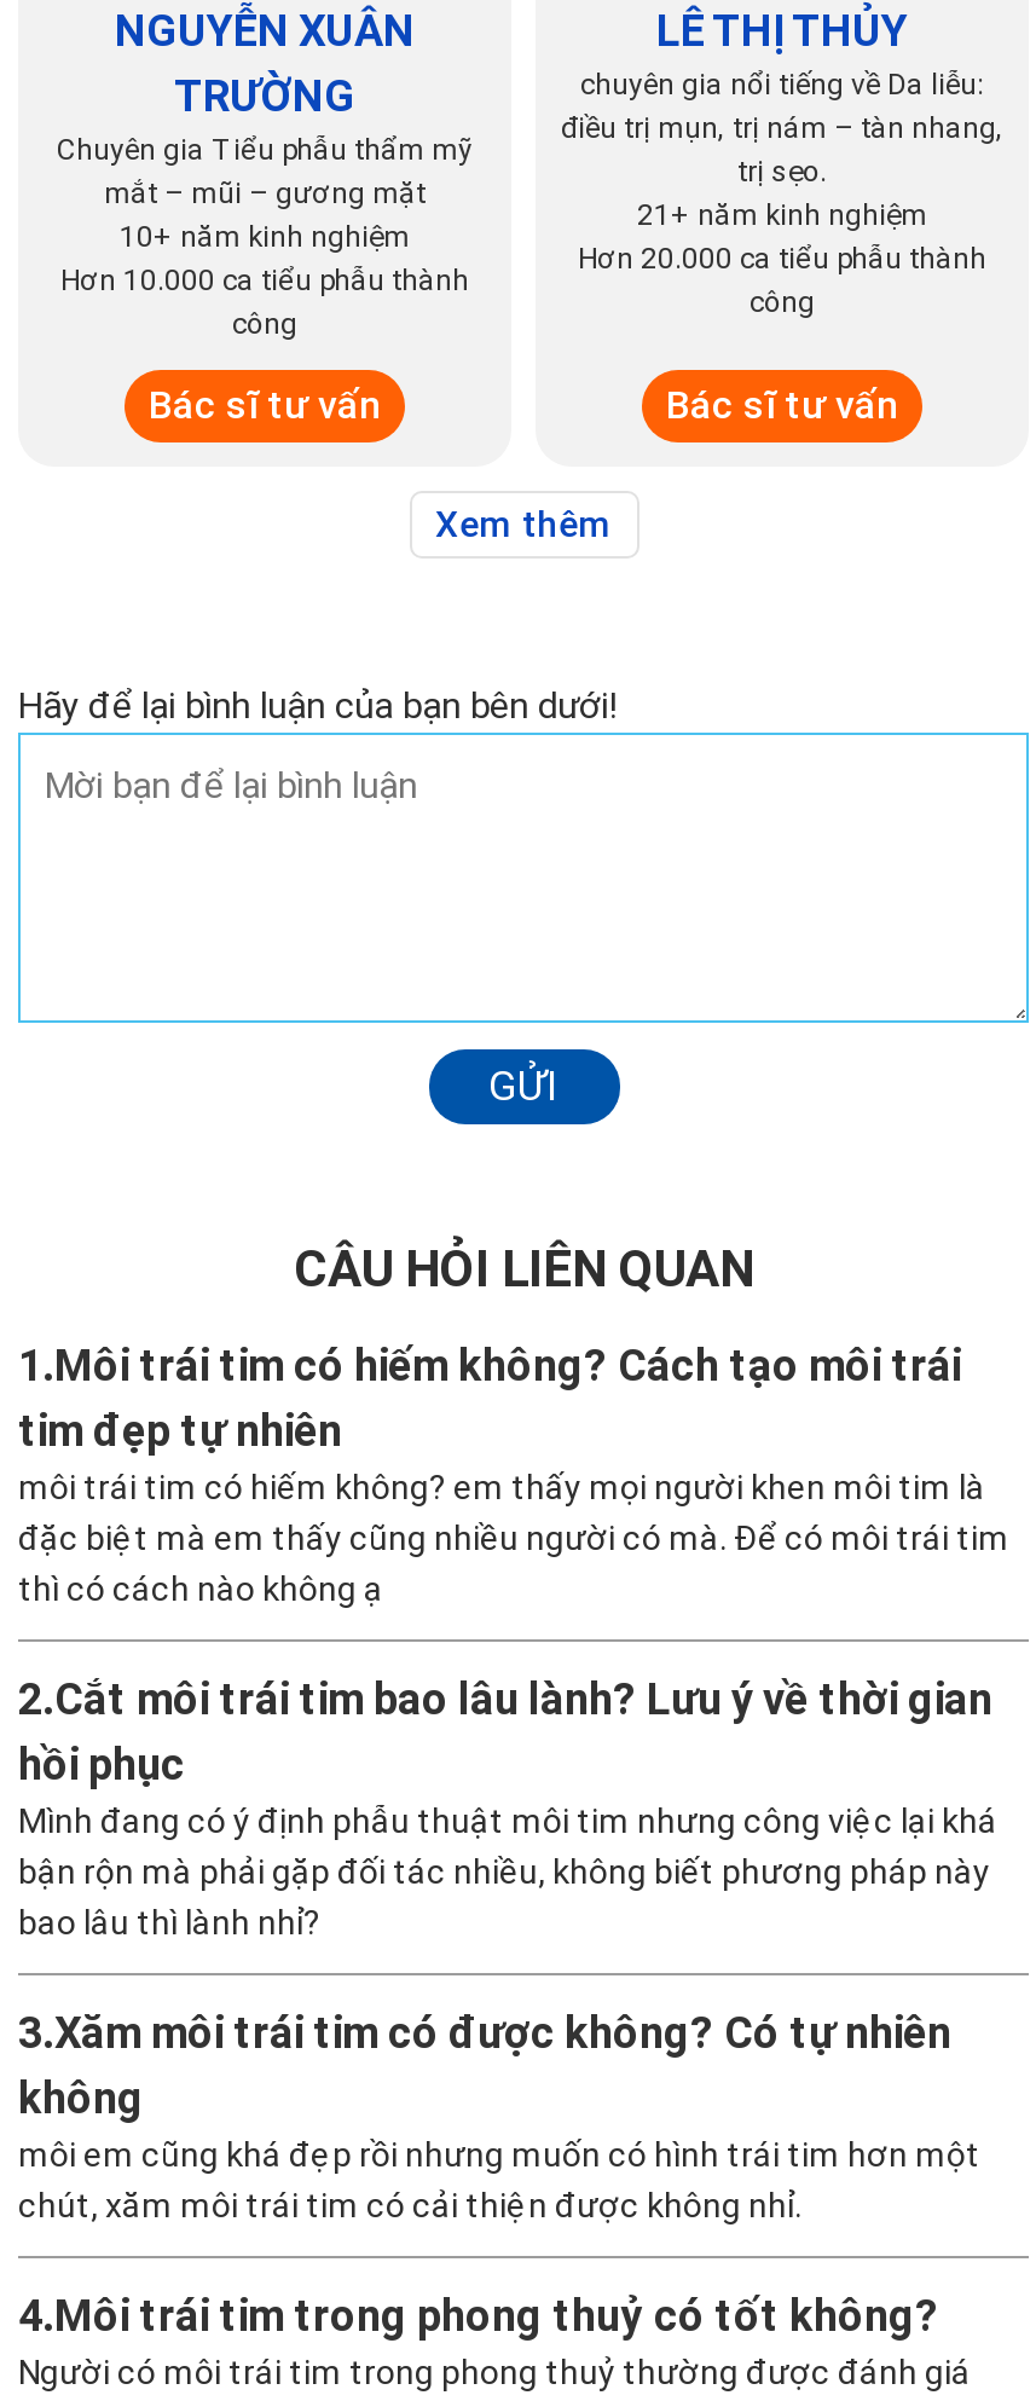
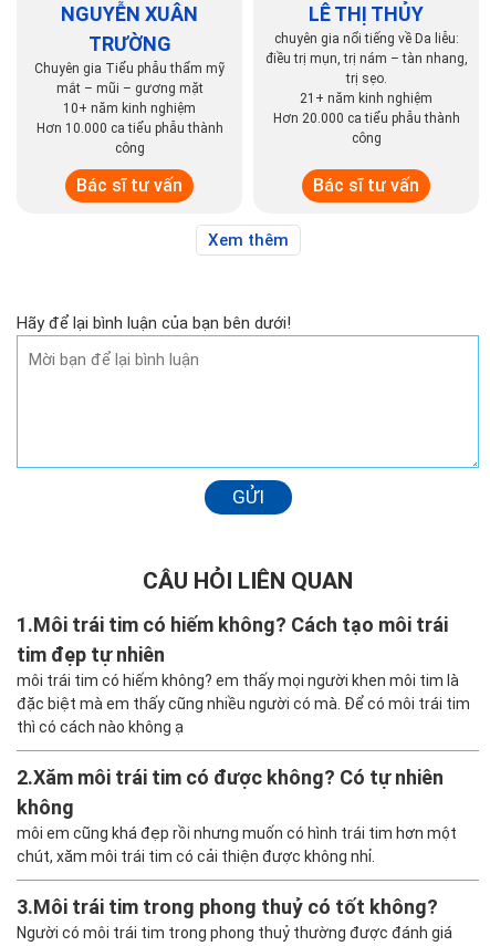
- 2.Cắt môi trái tim bao lâu lành? Lưu ý về thời gian
- hồi phục
- Mình đang có ý định phẫu thuật môi tim nhưng công việc lại khá
- bận rộn mà phải gặp đối tác nhiều, không biết phương pháp này
- bao lâu thì lành nhỉ?
- 3.Xăm môi trái tim có được không? Có tự nhiên
+ 2.Xăm môi trái tim có được không? Có tự nhiên

- 4.Môi trái tim trong phong thuỷ có tốt không?
+ 3.Môi trái tim trong phong thuỷ có tốt không?
